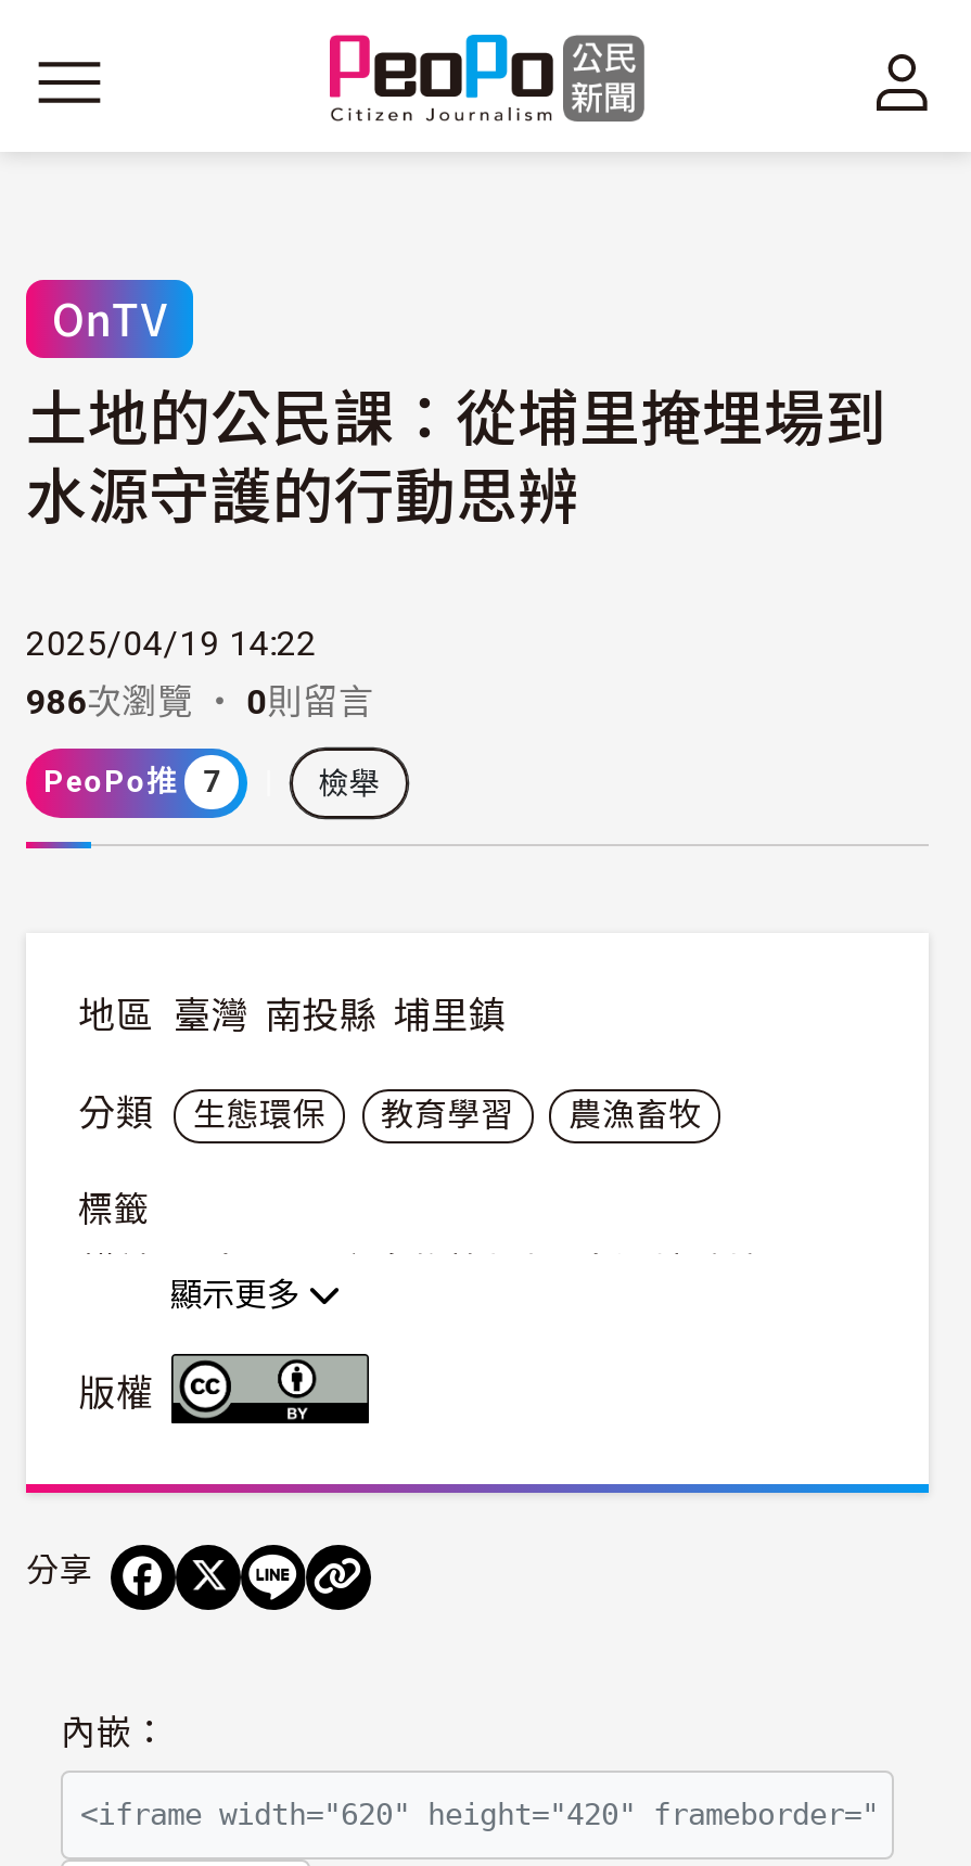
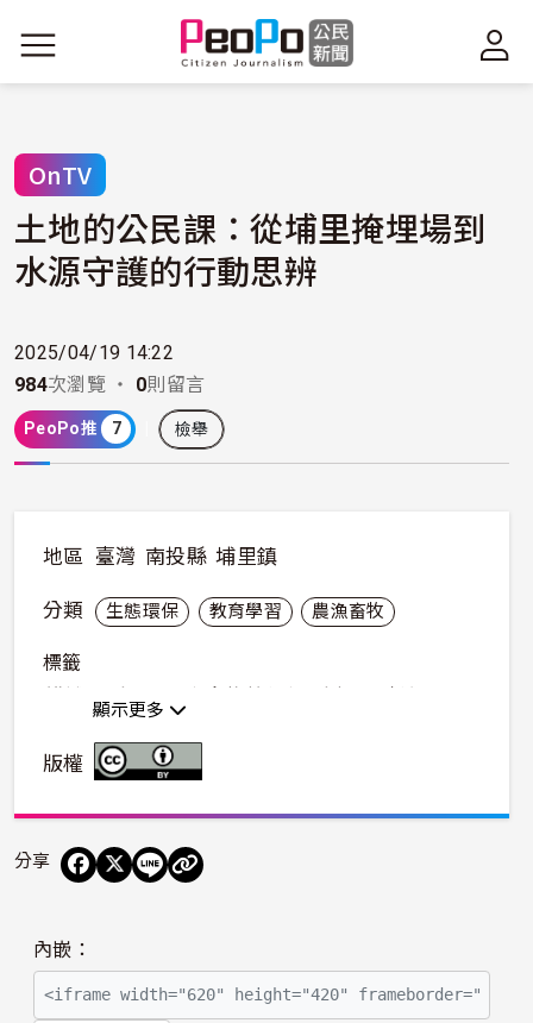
- 986次瀏覽 ・0則留言
+ 984次瀏覽 ・0則留言
